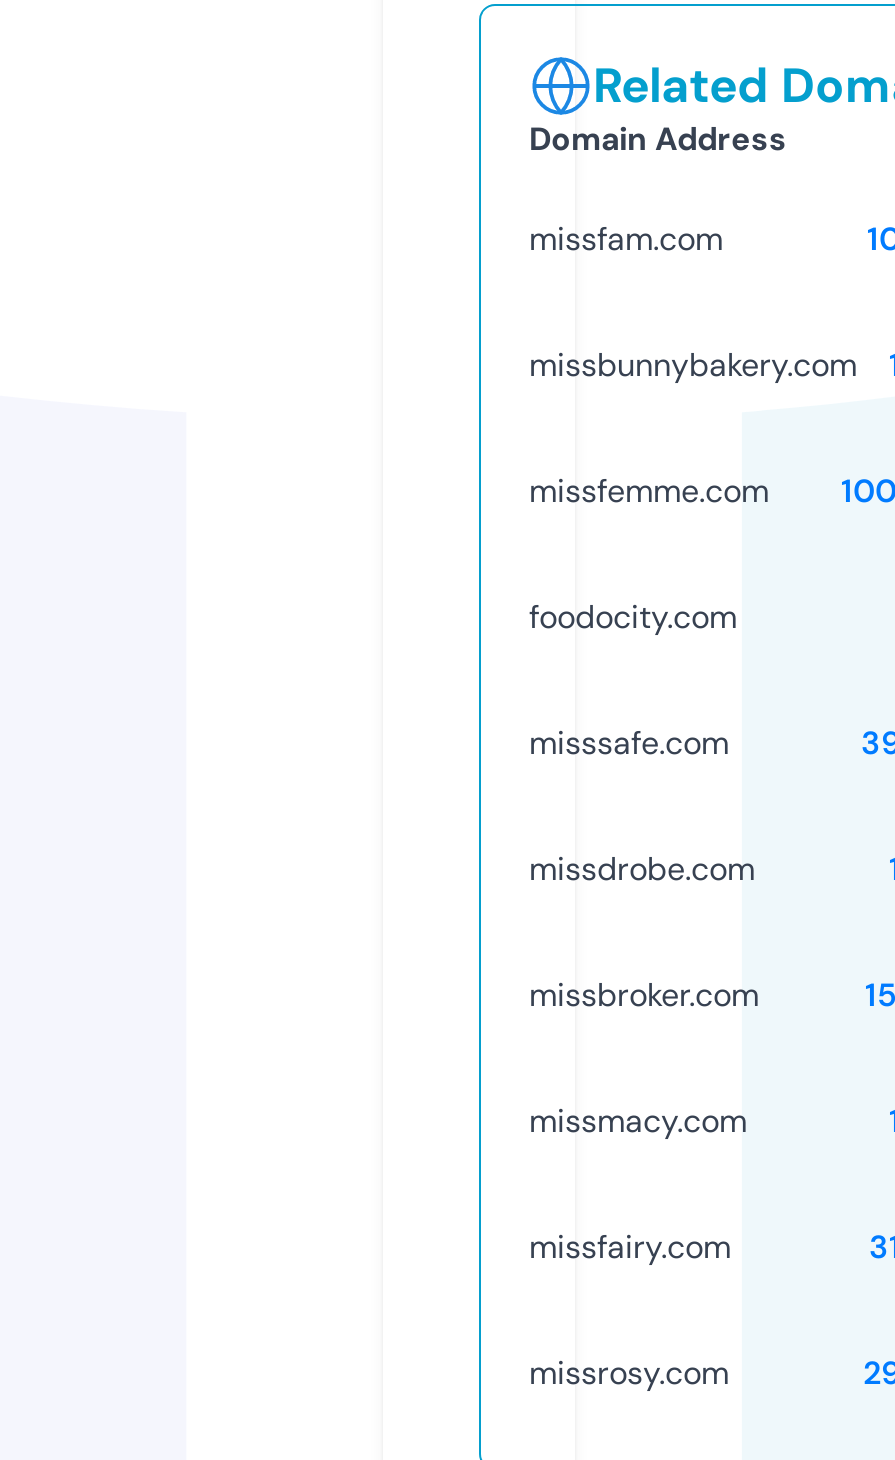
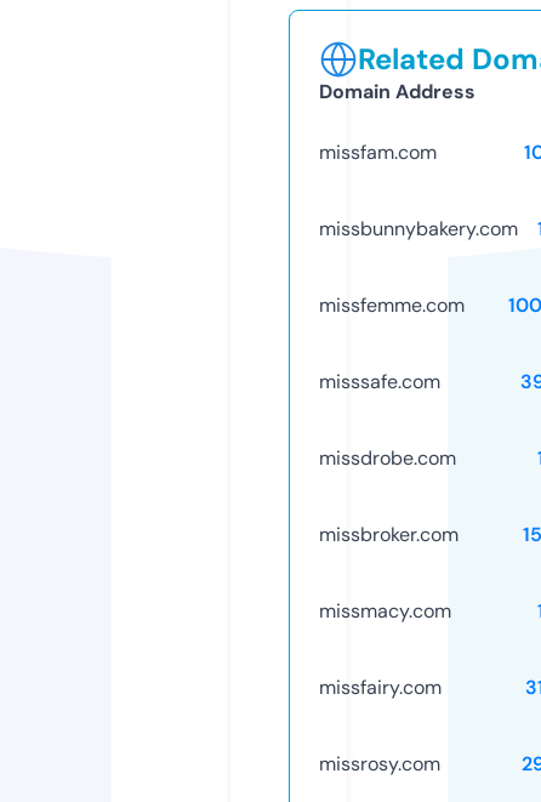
- foodocity.com
